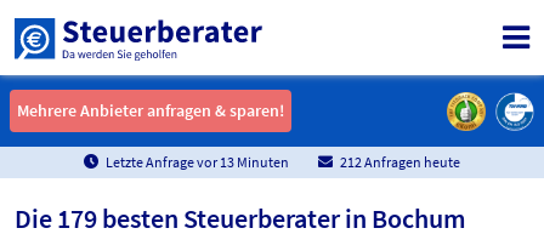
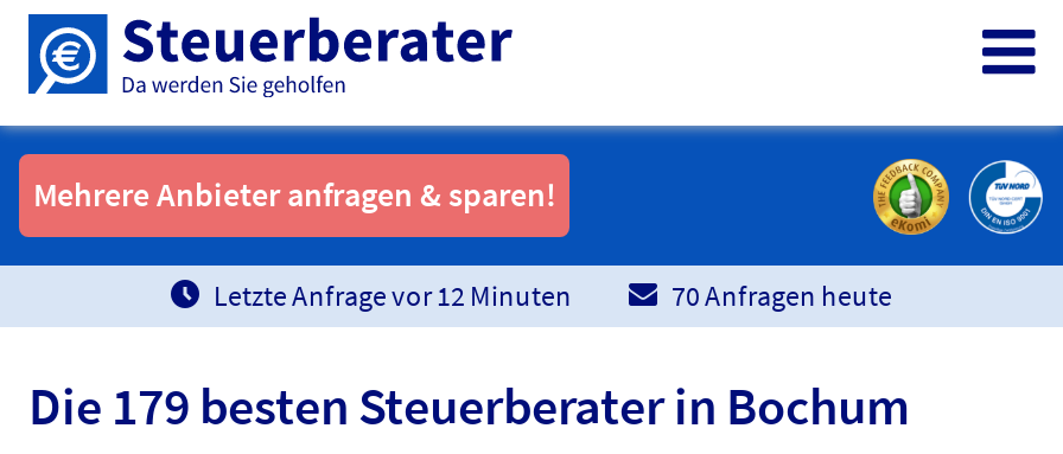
- Letzte Anfrage vor 13 Minuten
+ Letzte Anfrage vor 12 Minuten

- 212 Anfragen heute
+ 70 Anfragen heute
